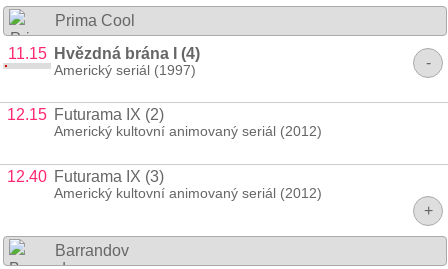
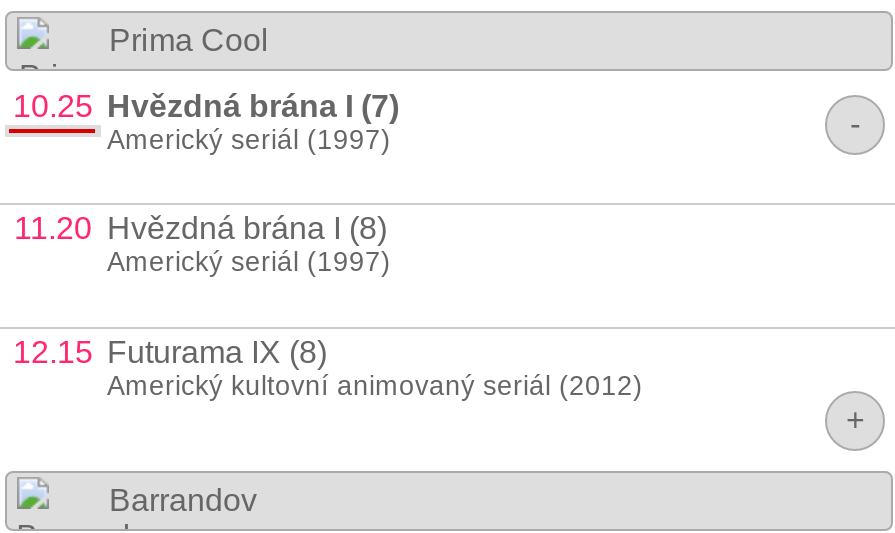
- 11.15 Hvězdná brána I (4)
+ 10.25 Hvězdná brána I (7)

- 12.15 Futurama IX (2)
- Americký kultovní animovaný seriál (2012)
+ 11.20 Hvězdná brána I (8)
+ Americký seriál (1997)

- 12.40 Futurama IX (3)
+ 12.15 Futurama IX (8)
